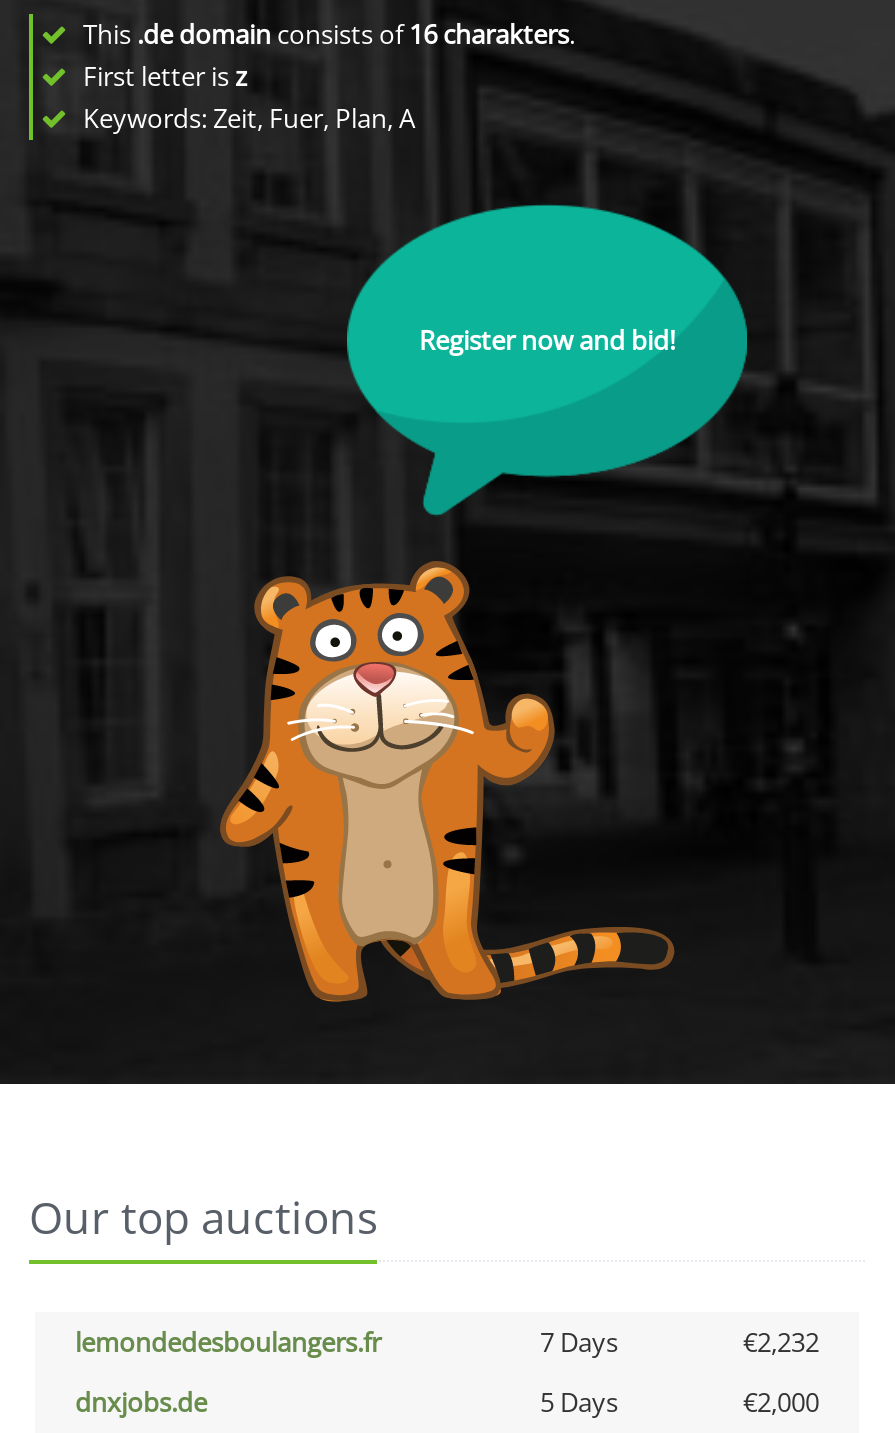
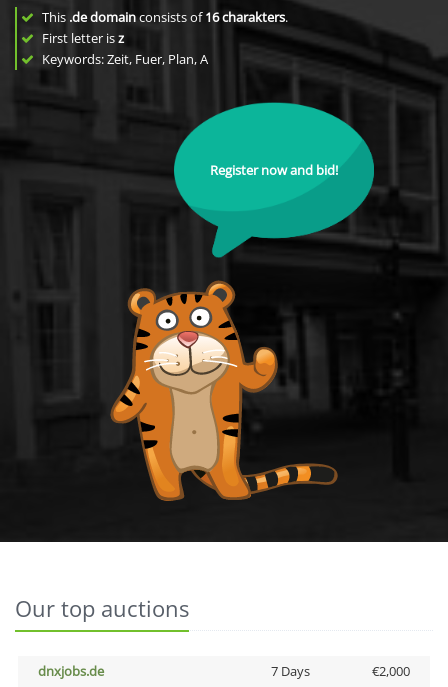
- lemondedesboulangers.fr
- 7 Days
- €2,232

- 5 Days
+ 7 Days
